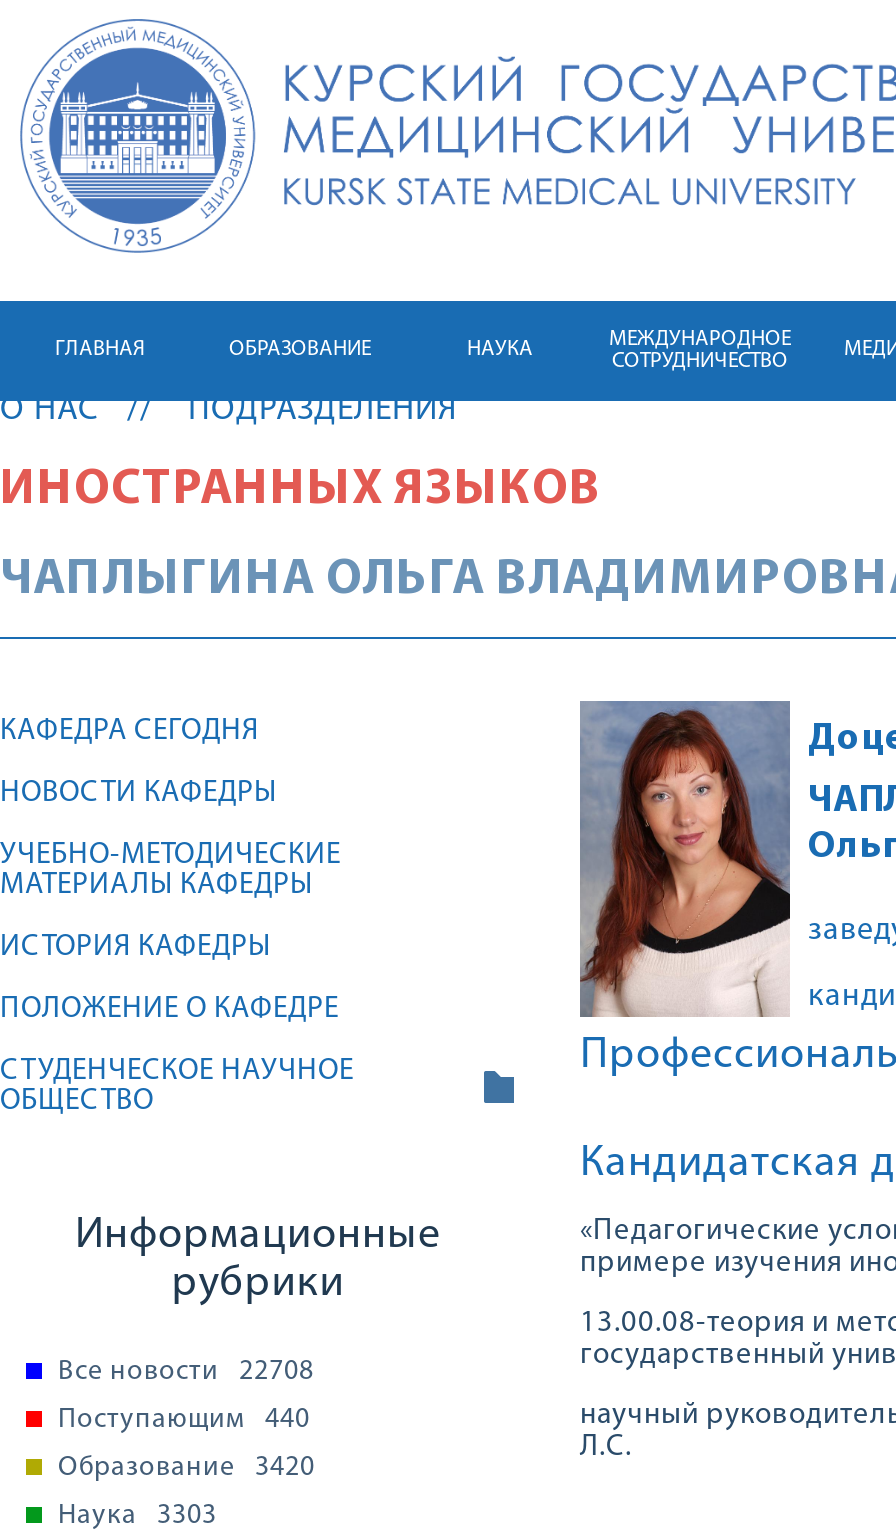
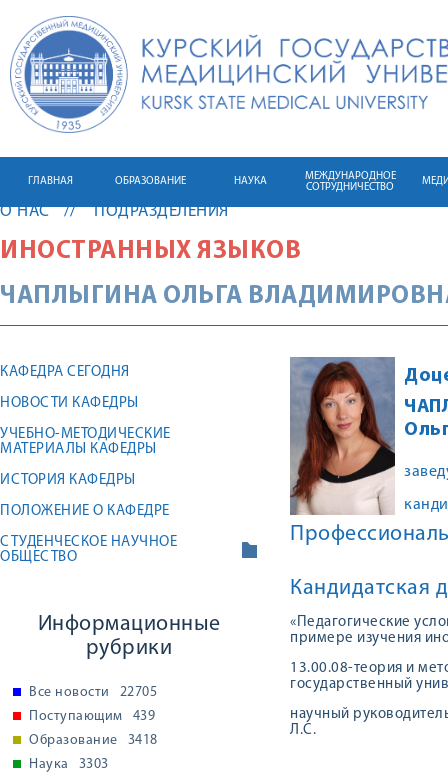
- Все новости 22708
+ Все новости 22705

- Поступающим 440
+ Поступающим 439

- Образование 3420
+ Образование 3418
